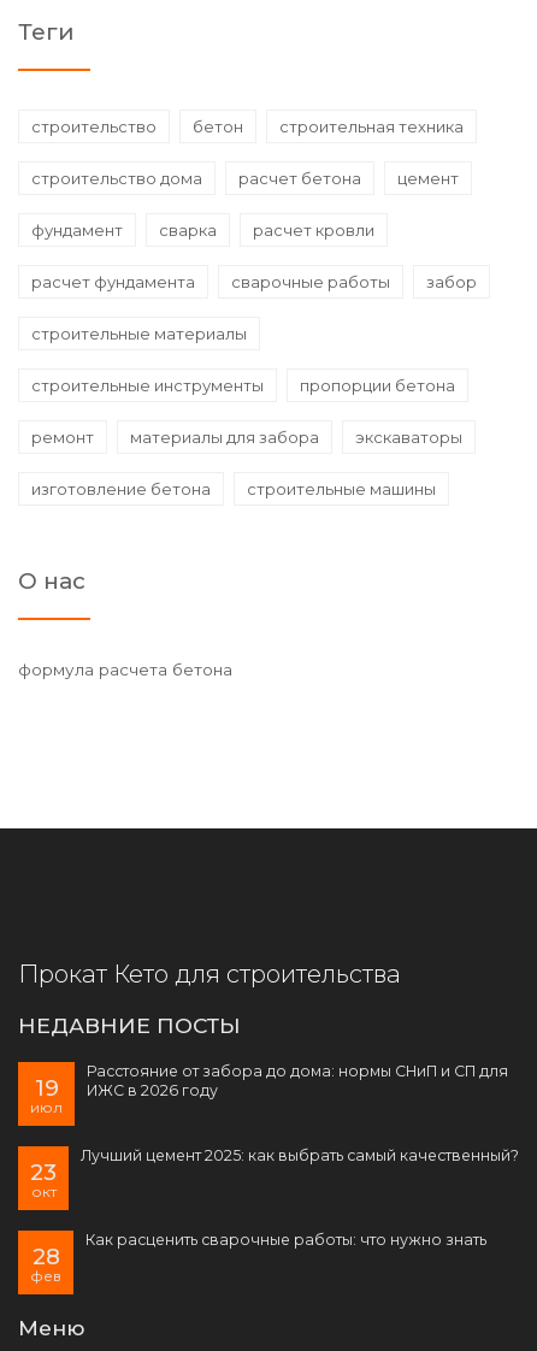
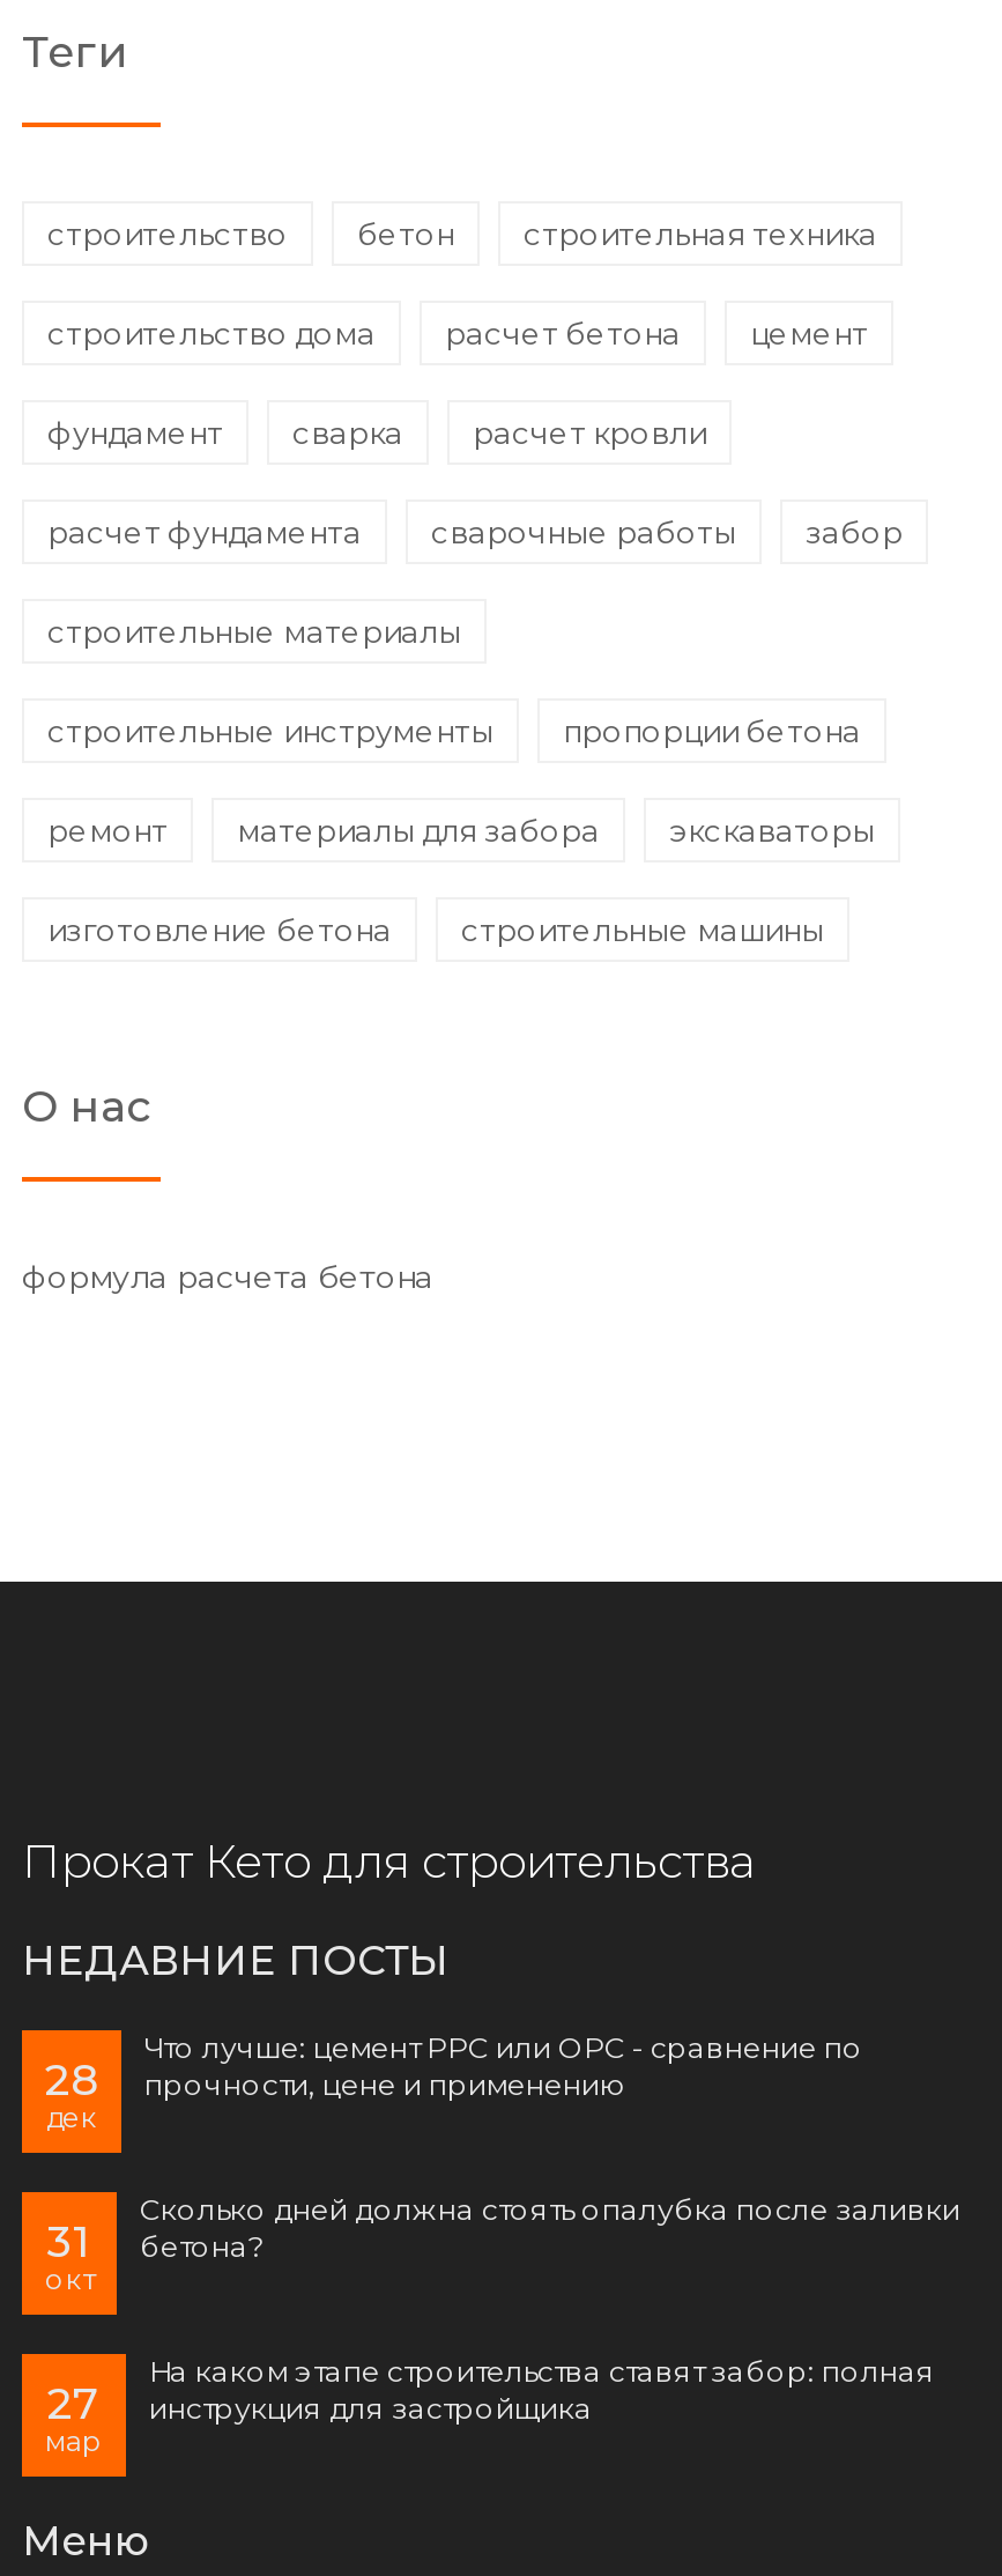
- Расстояние от забора до дома: нормы СНиП и СП для
- ИЖС в 2026 году
+ Что лучше: цемент PPC или OPC - сравнение по
+ прочности, цене и применению

- 19
- июл
+ 28
+ дек

- Лучший цемент 2025: как выбрать самый качественный?
+ Сколько дней должна стоять опалубка после заливки
+ бетона?

- 23
+ 31

- Как расценить сварочные работы: что нужно знать
+ На каком этапе строительства ставят забор: полная
+ инструкция для застройщика

- 28
- фев
+ 27
+ мар
